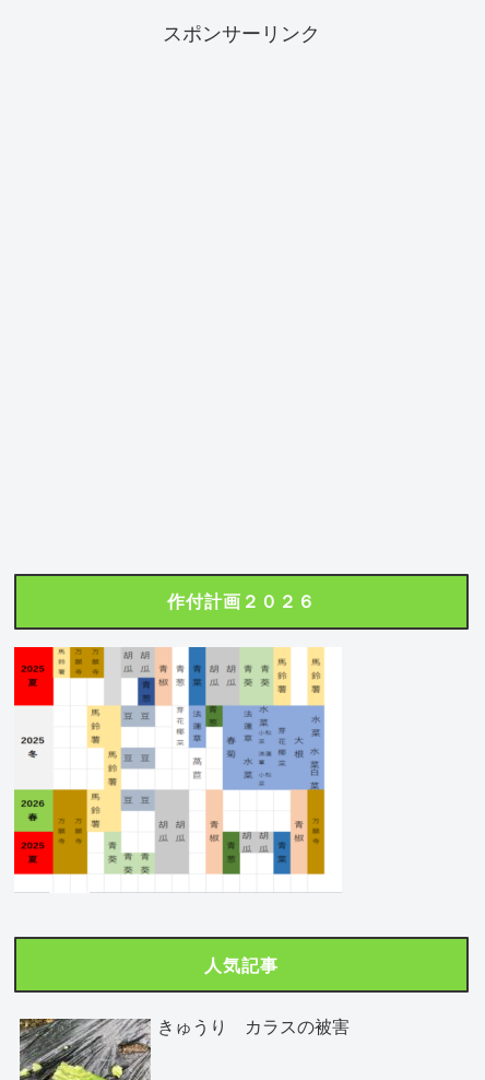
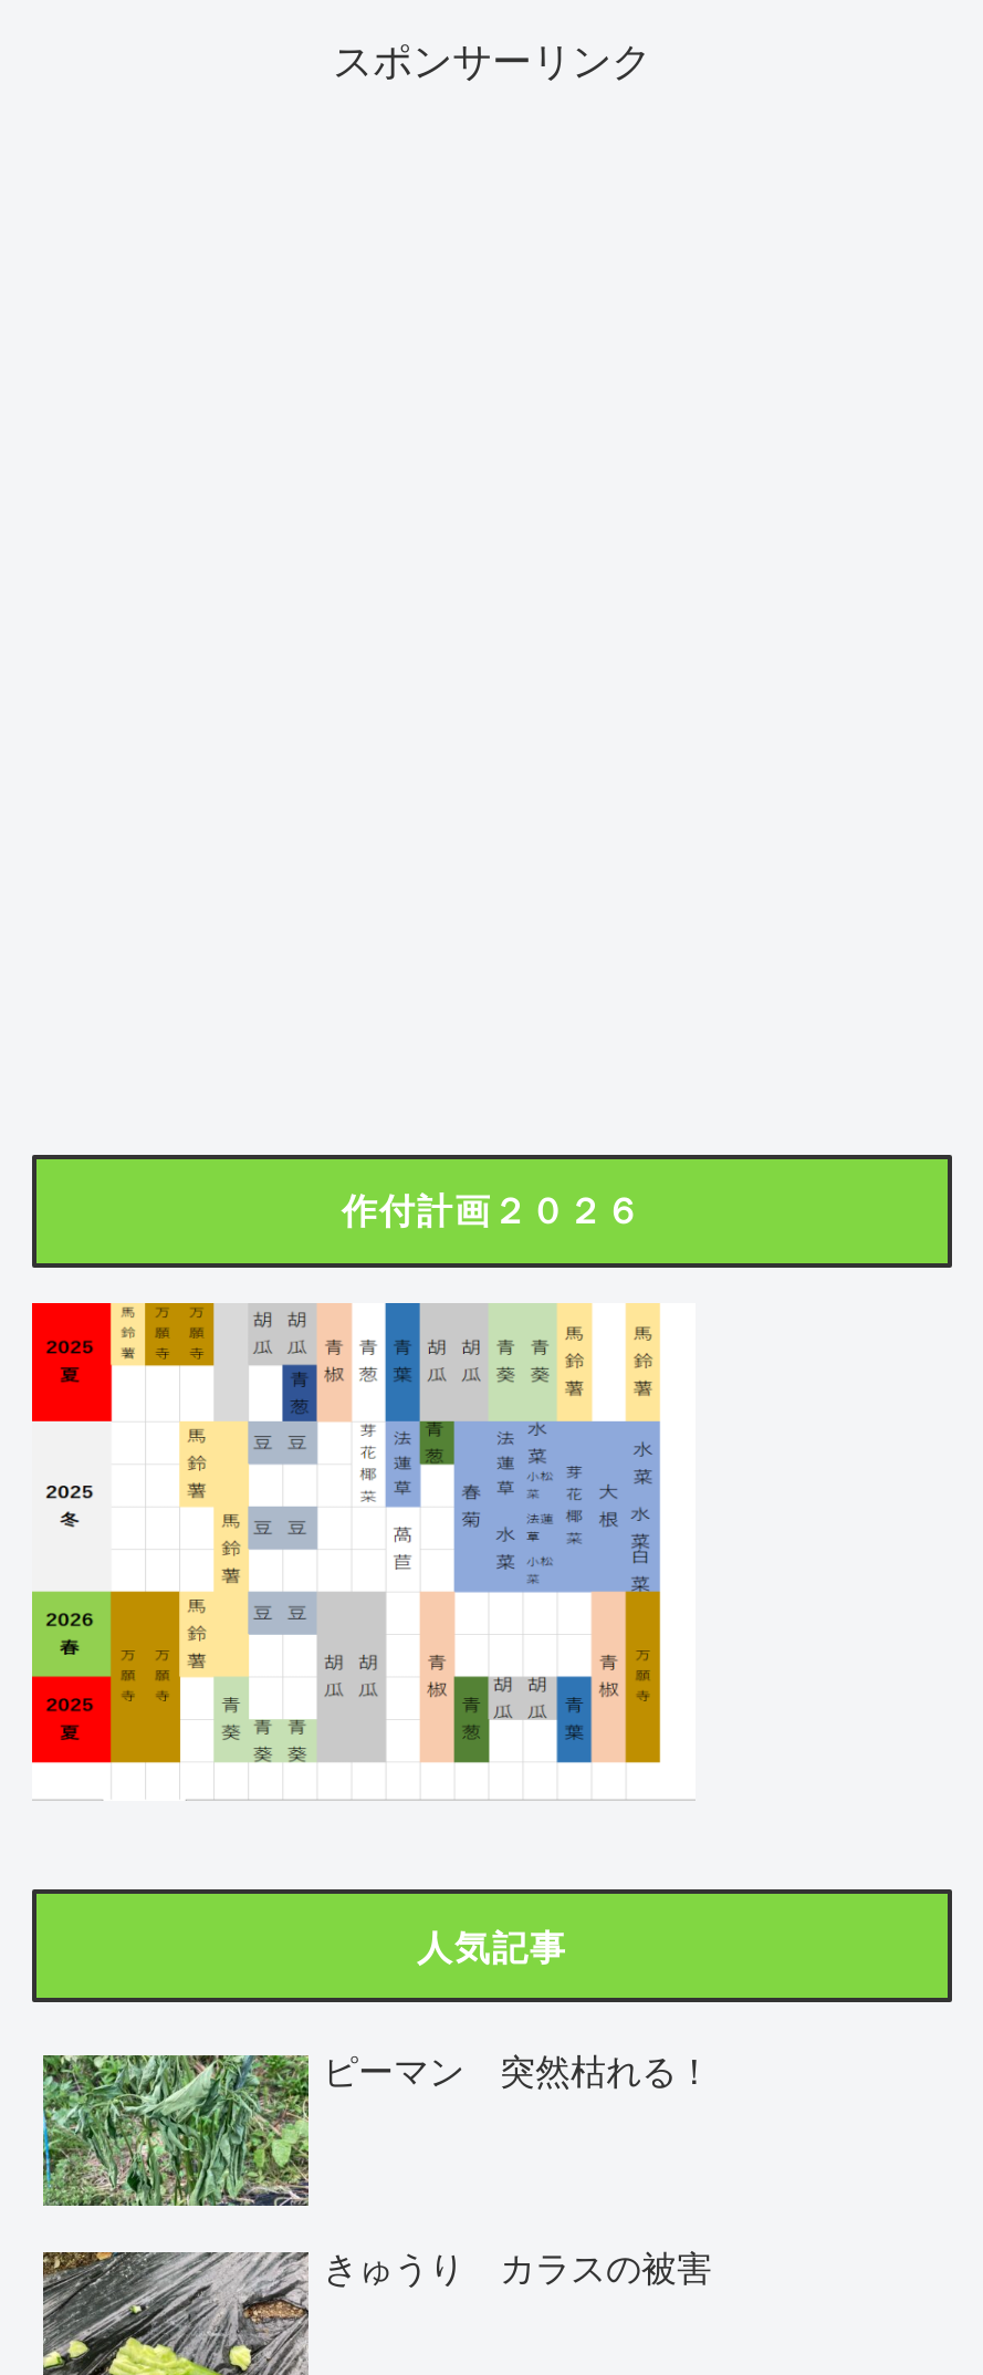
+ [image]
+ ピーマン 突然枯れる！
